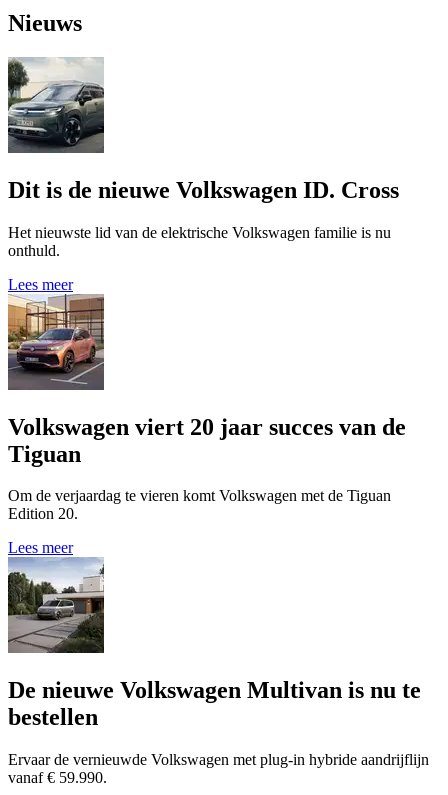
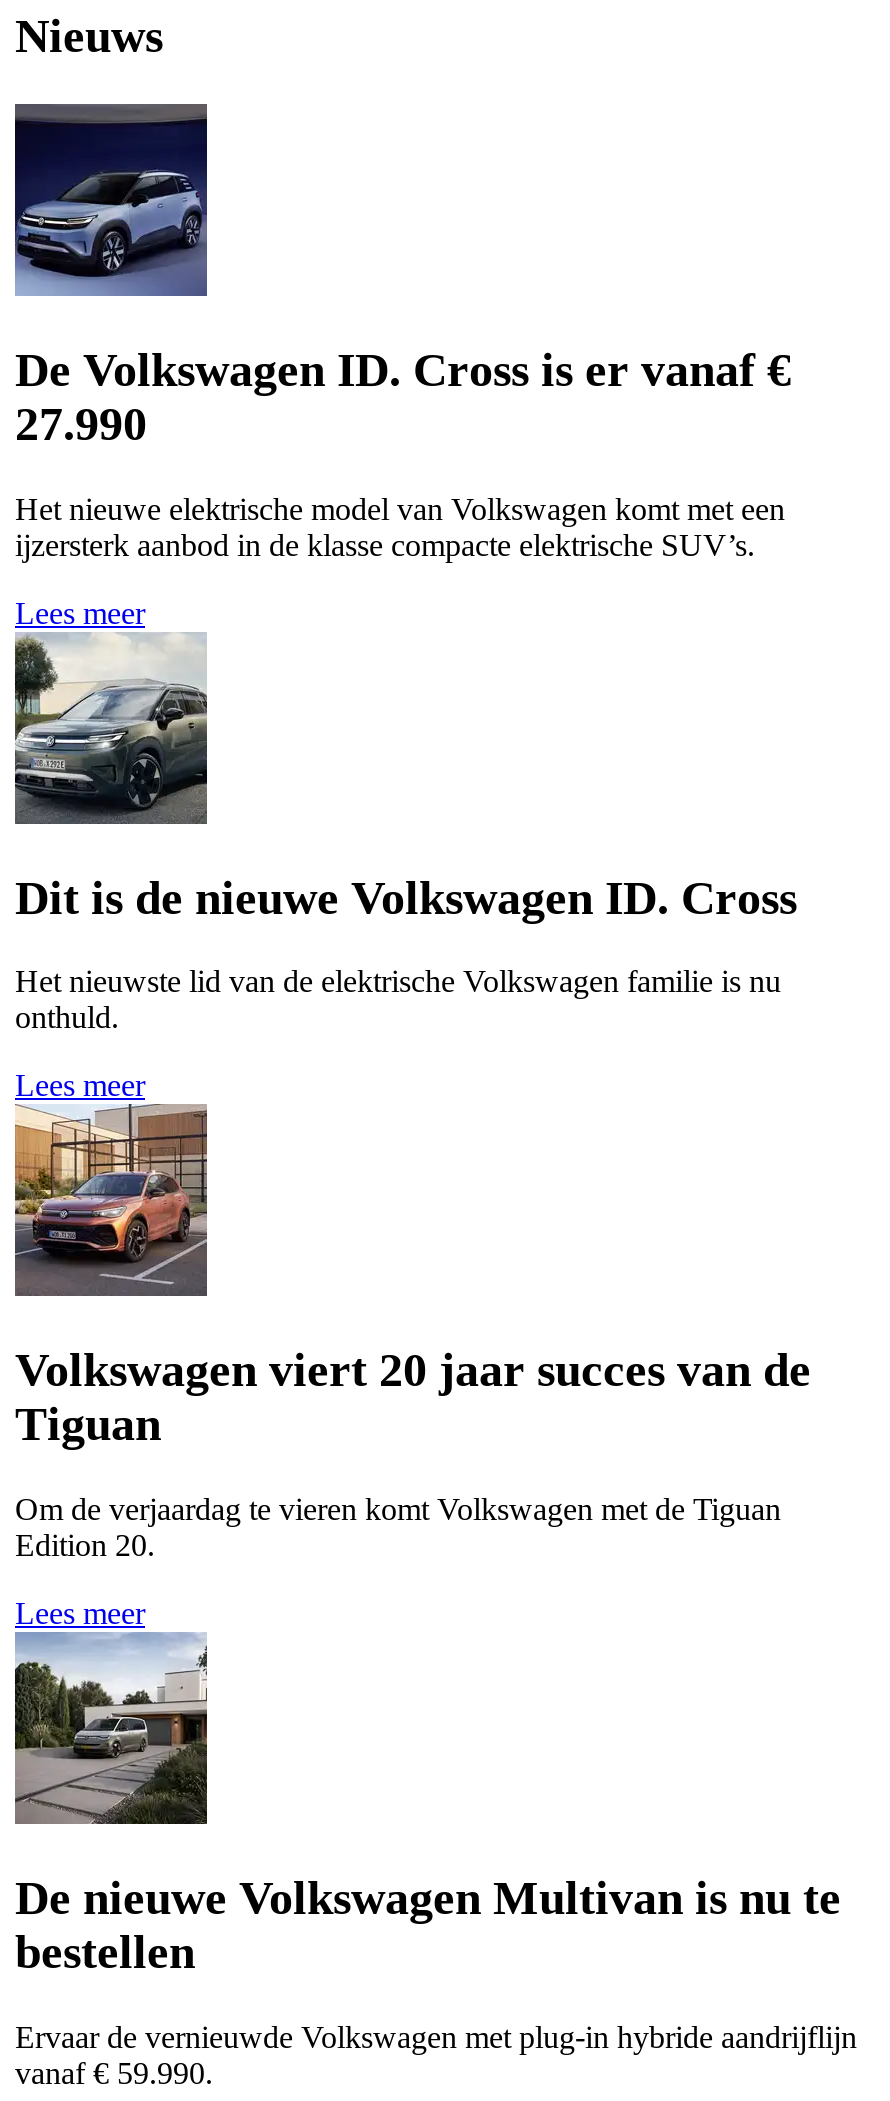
+ [image]
+ De Volkswagen ID. Cross is er vanaf €
+ 27.990
+ Het nieuwe elektrische model van Volkswagen komt met een
+ ijzersterk aanbod in de klasse compacte elektrische SUV’s.
+ Lees meer
